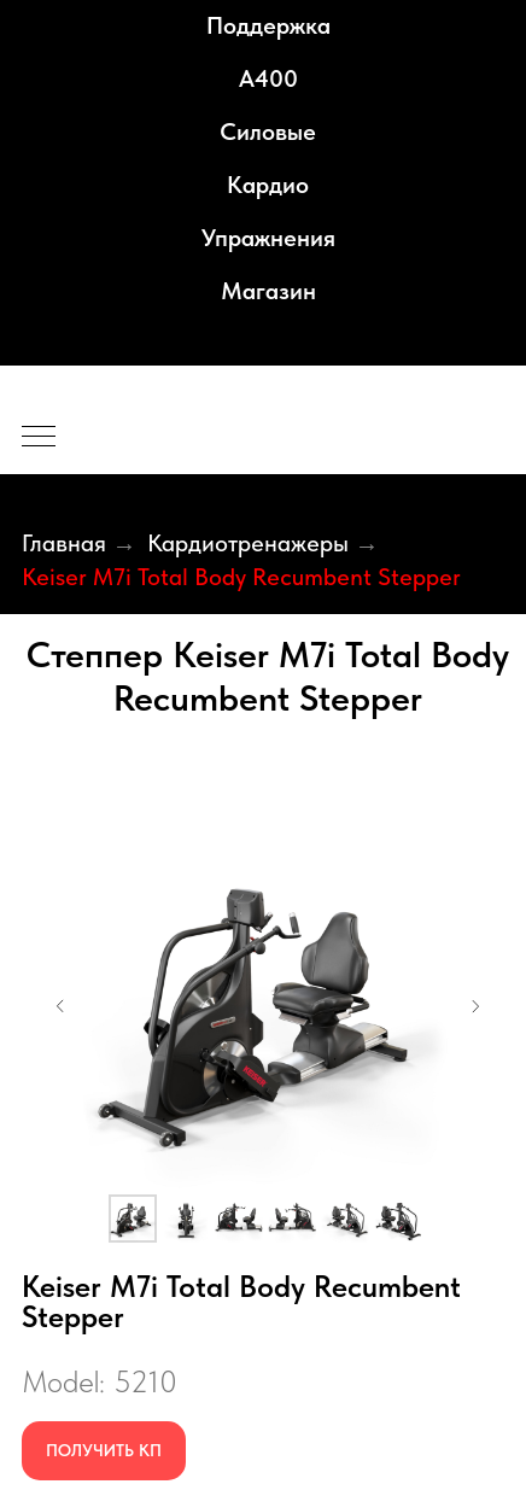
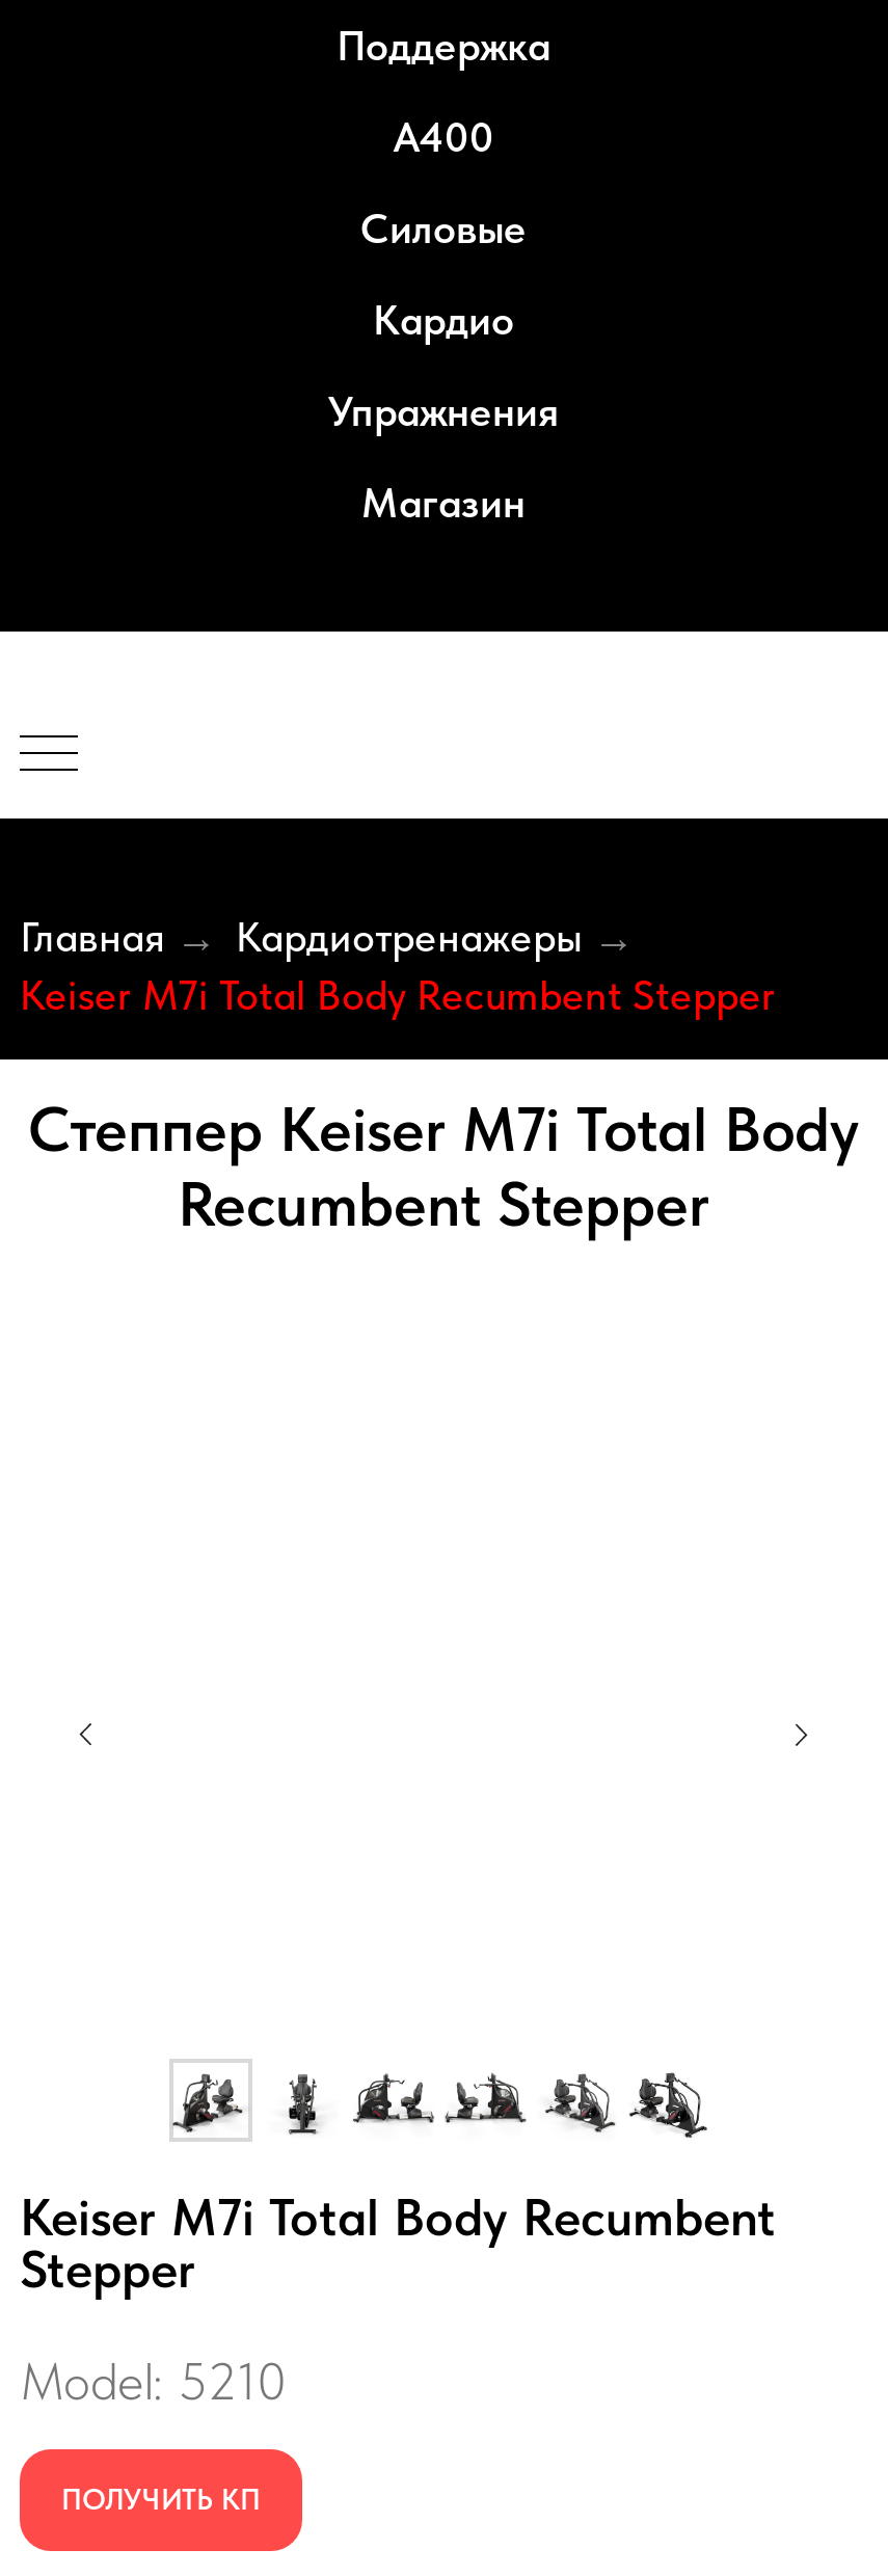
- [image]
